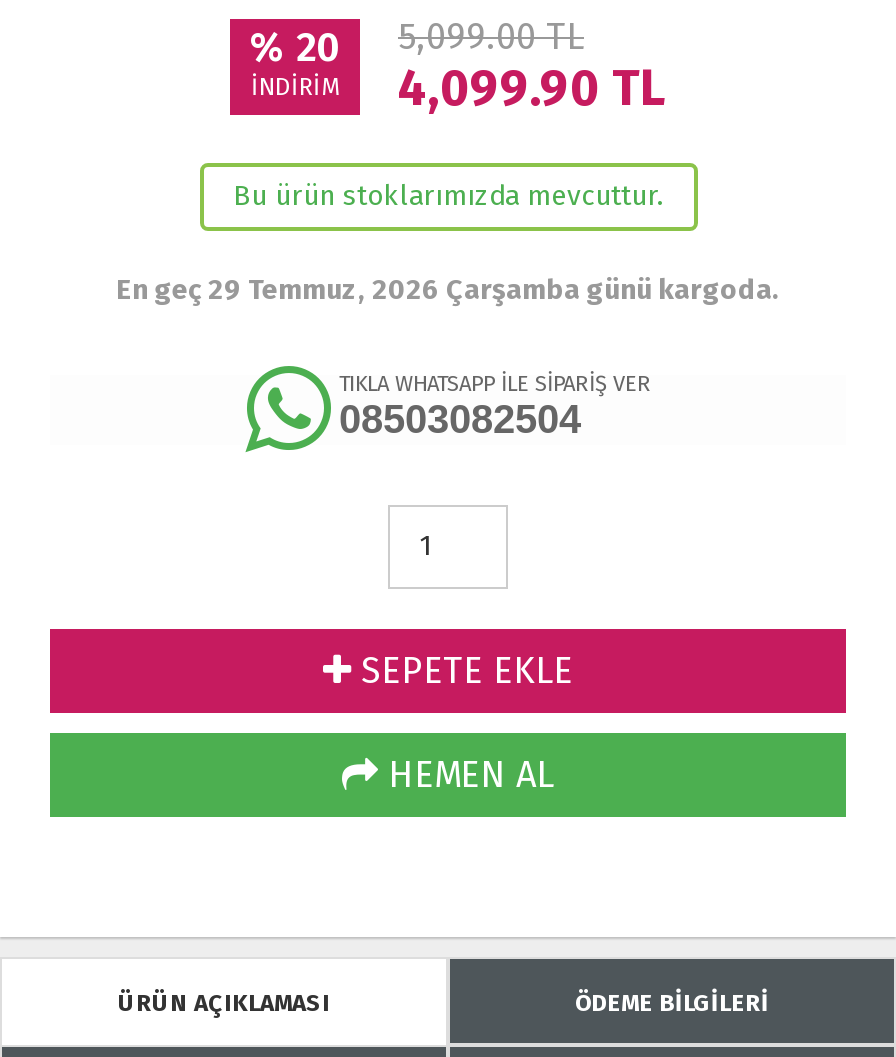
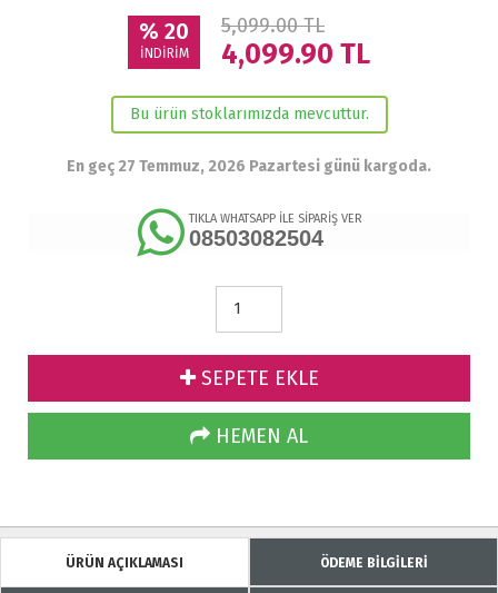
- En geç 29 Temmuz, 2026 Çarşamba günü kargoda.
+ En geç 27 Temmuz, 2026 Pazartesi günü kargoda.
